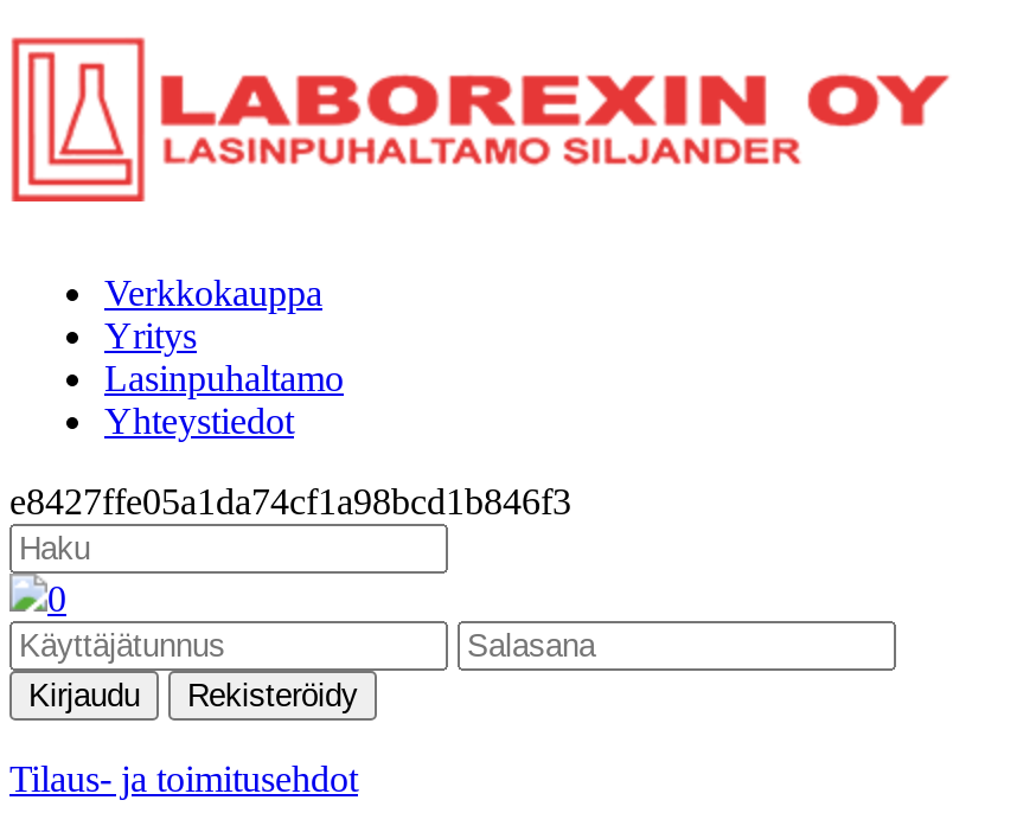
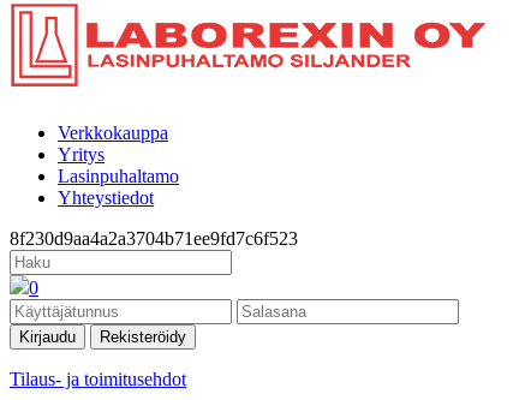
- e8427ffe05a1da74cf1a98bcd1b846f3
+ 8f230d9aa4a2a3704b71ee9fd7c6f523
